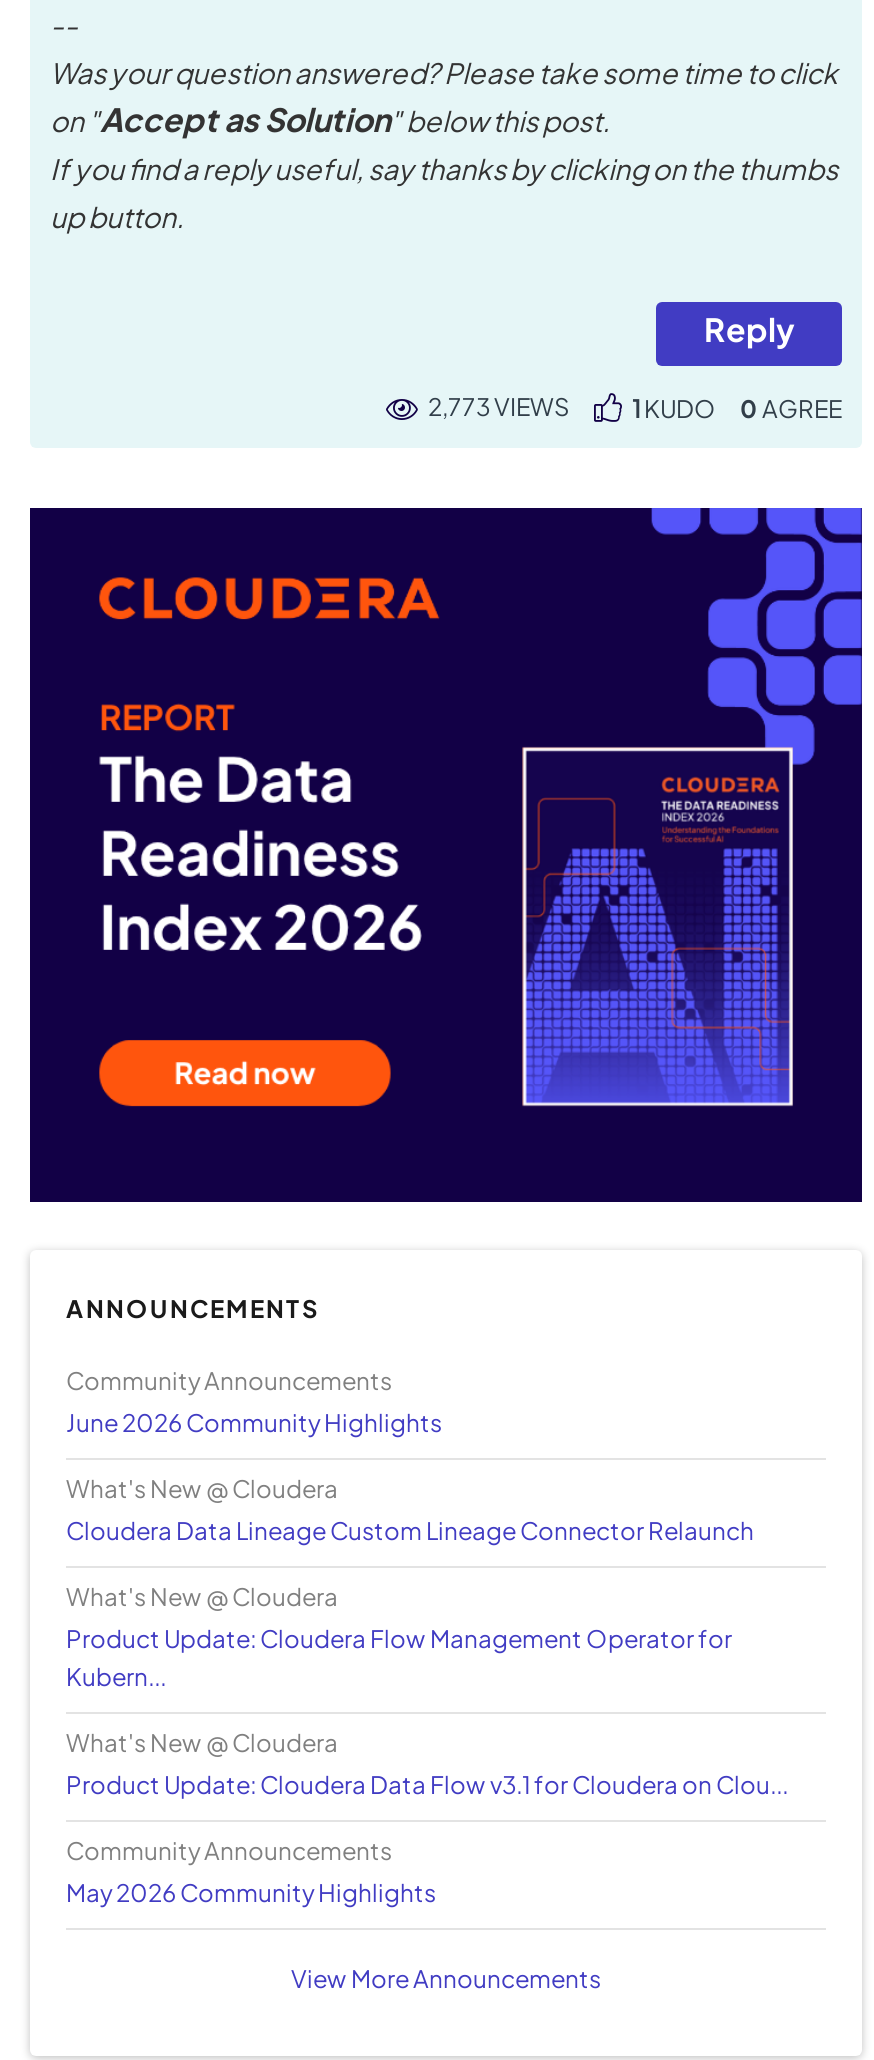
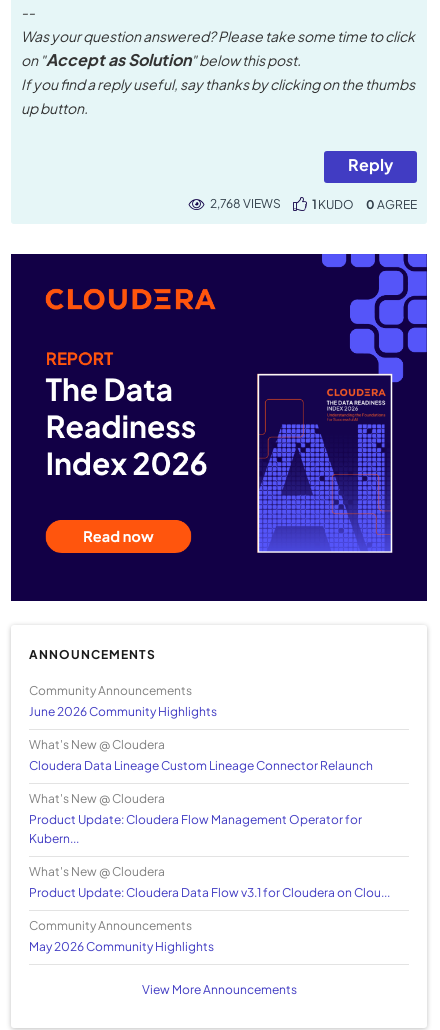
- 2,773 VIEWS
+ 2,768 VIEWS
